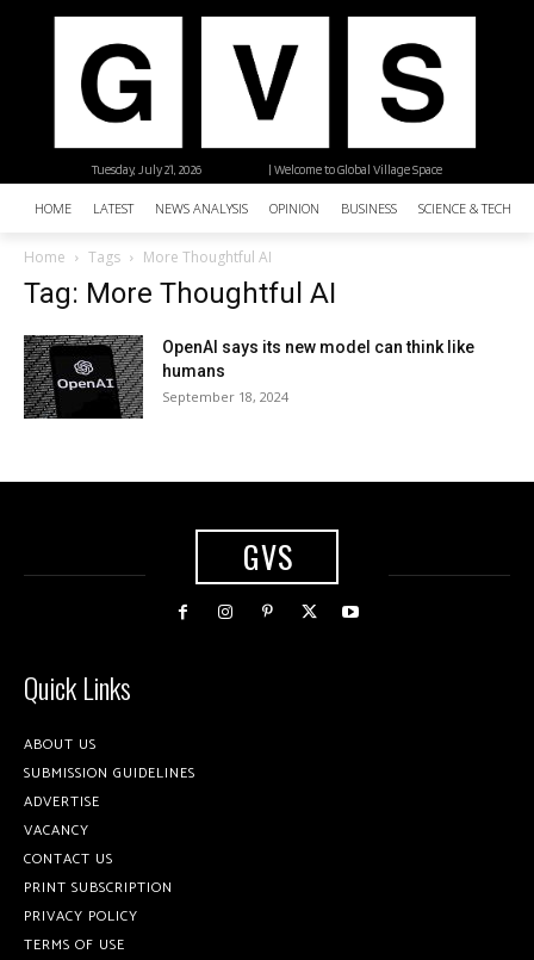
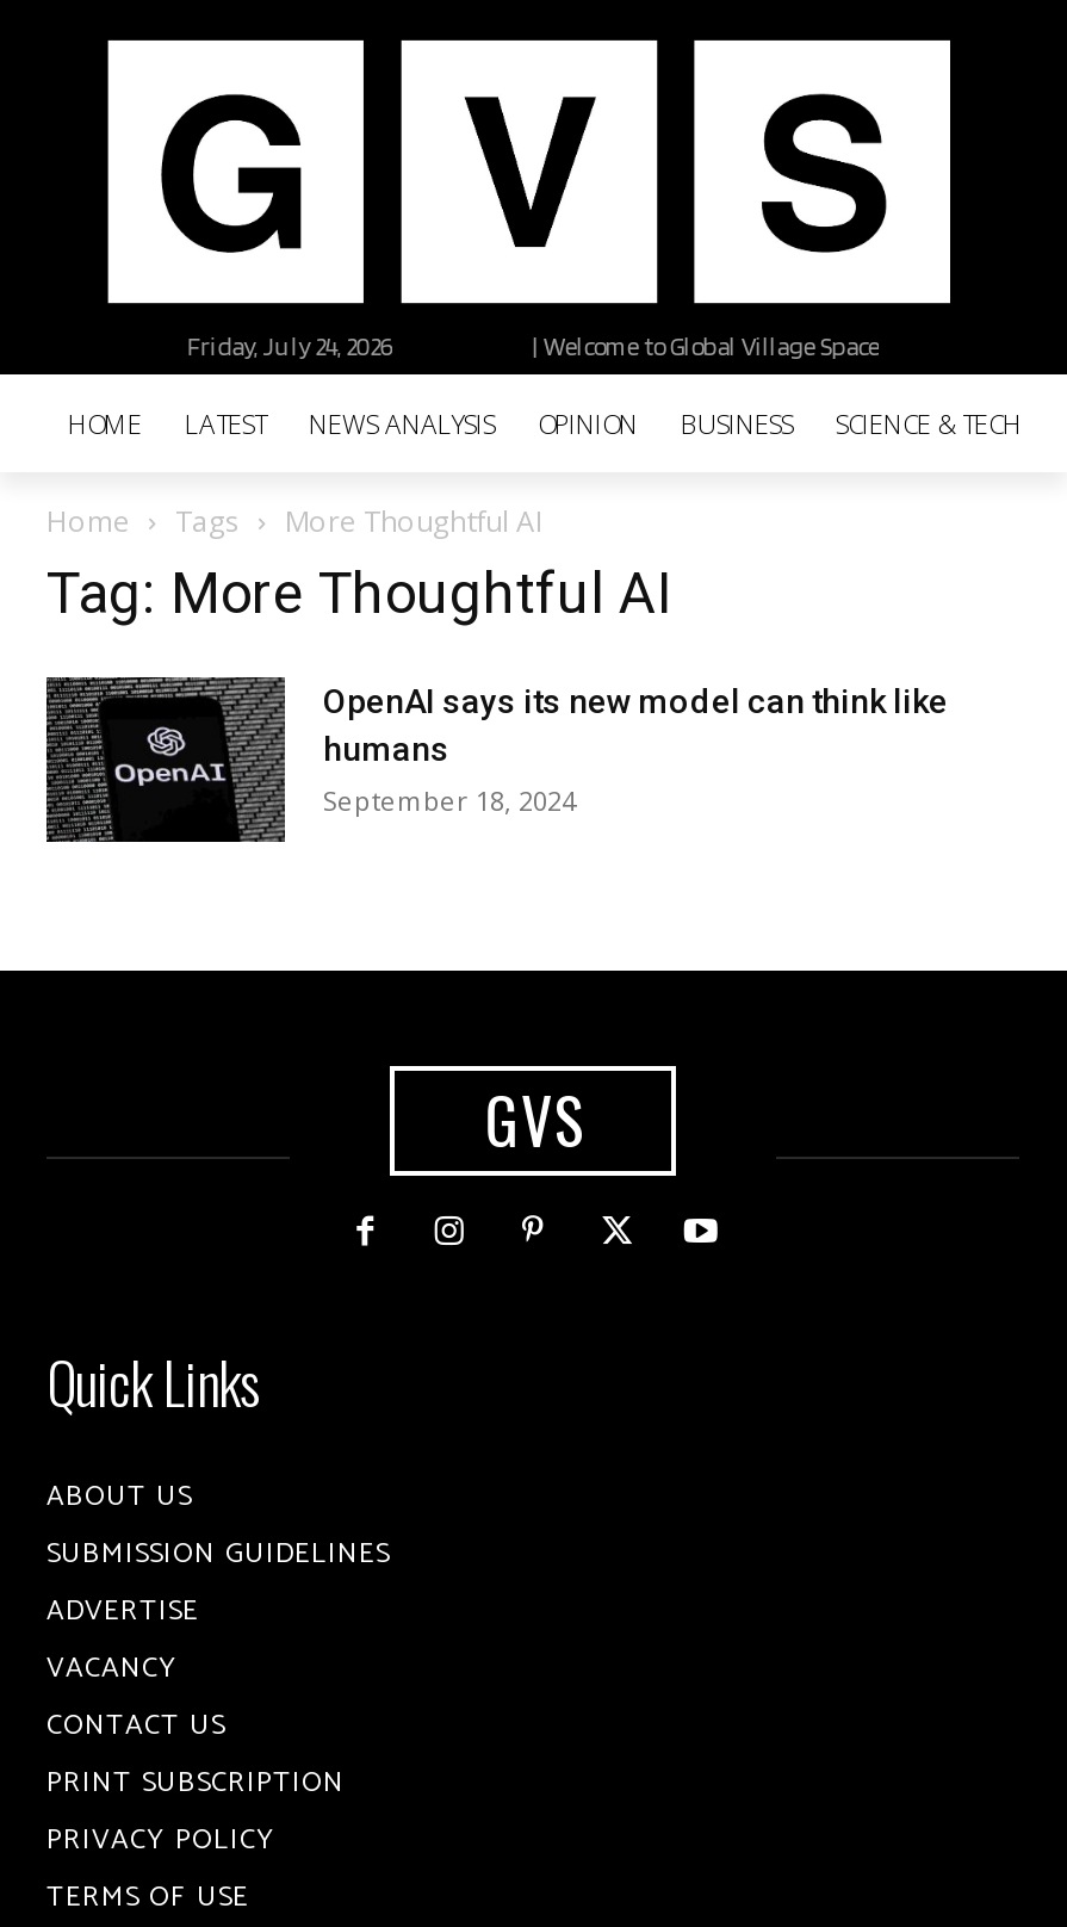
- Tuesday, July 21, 2026
+ Friday, July 24, 2026
